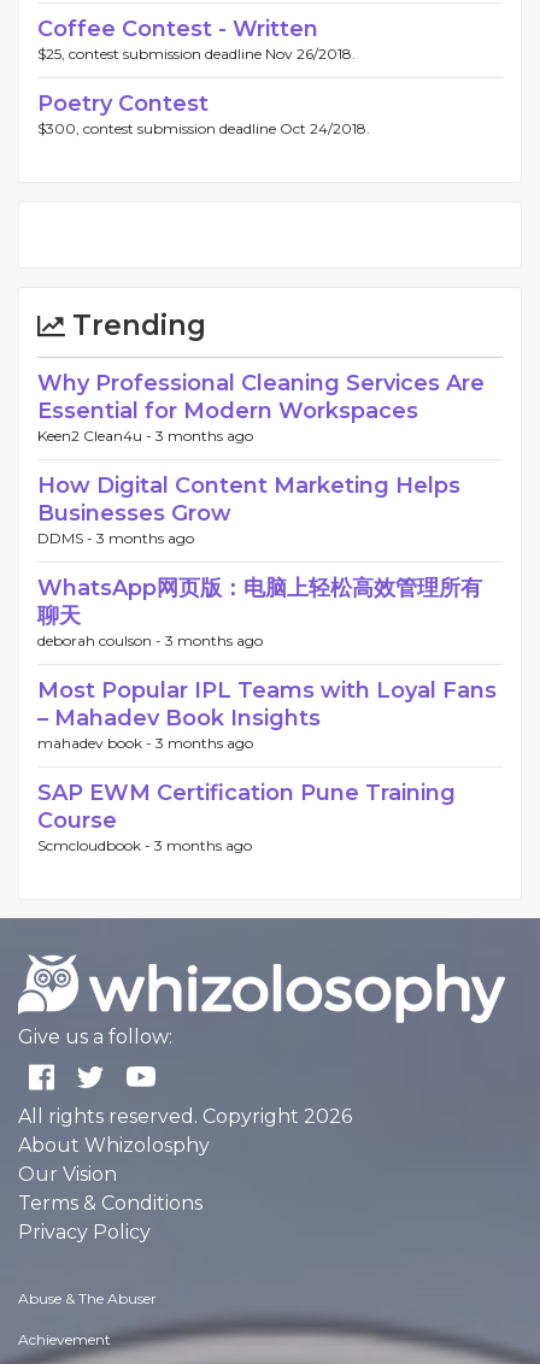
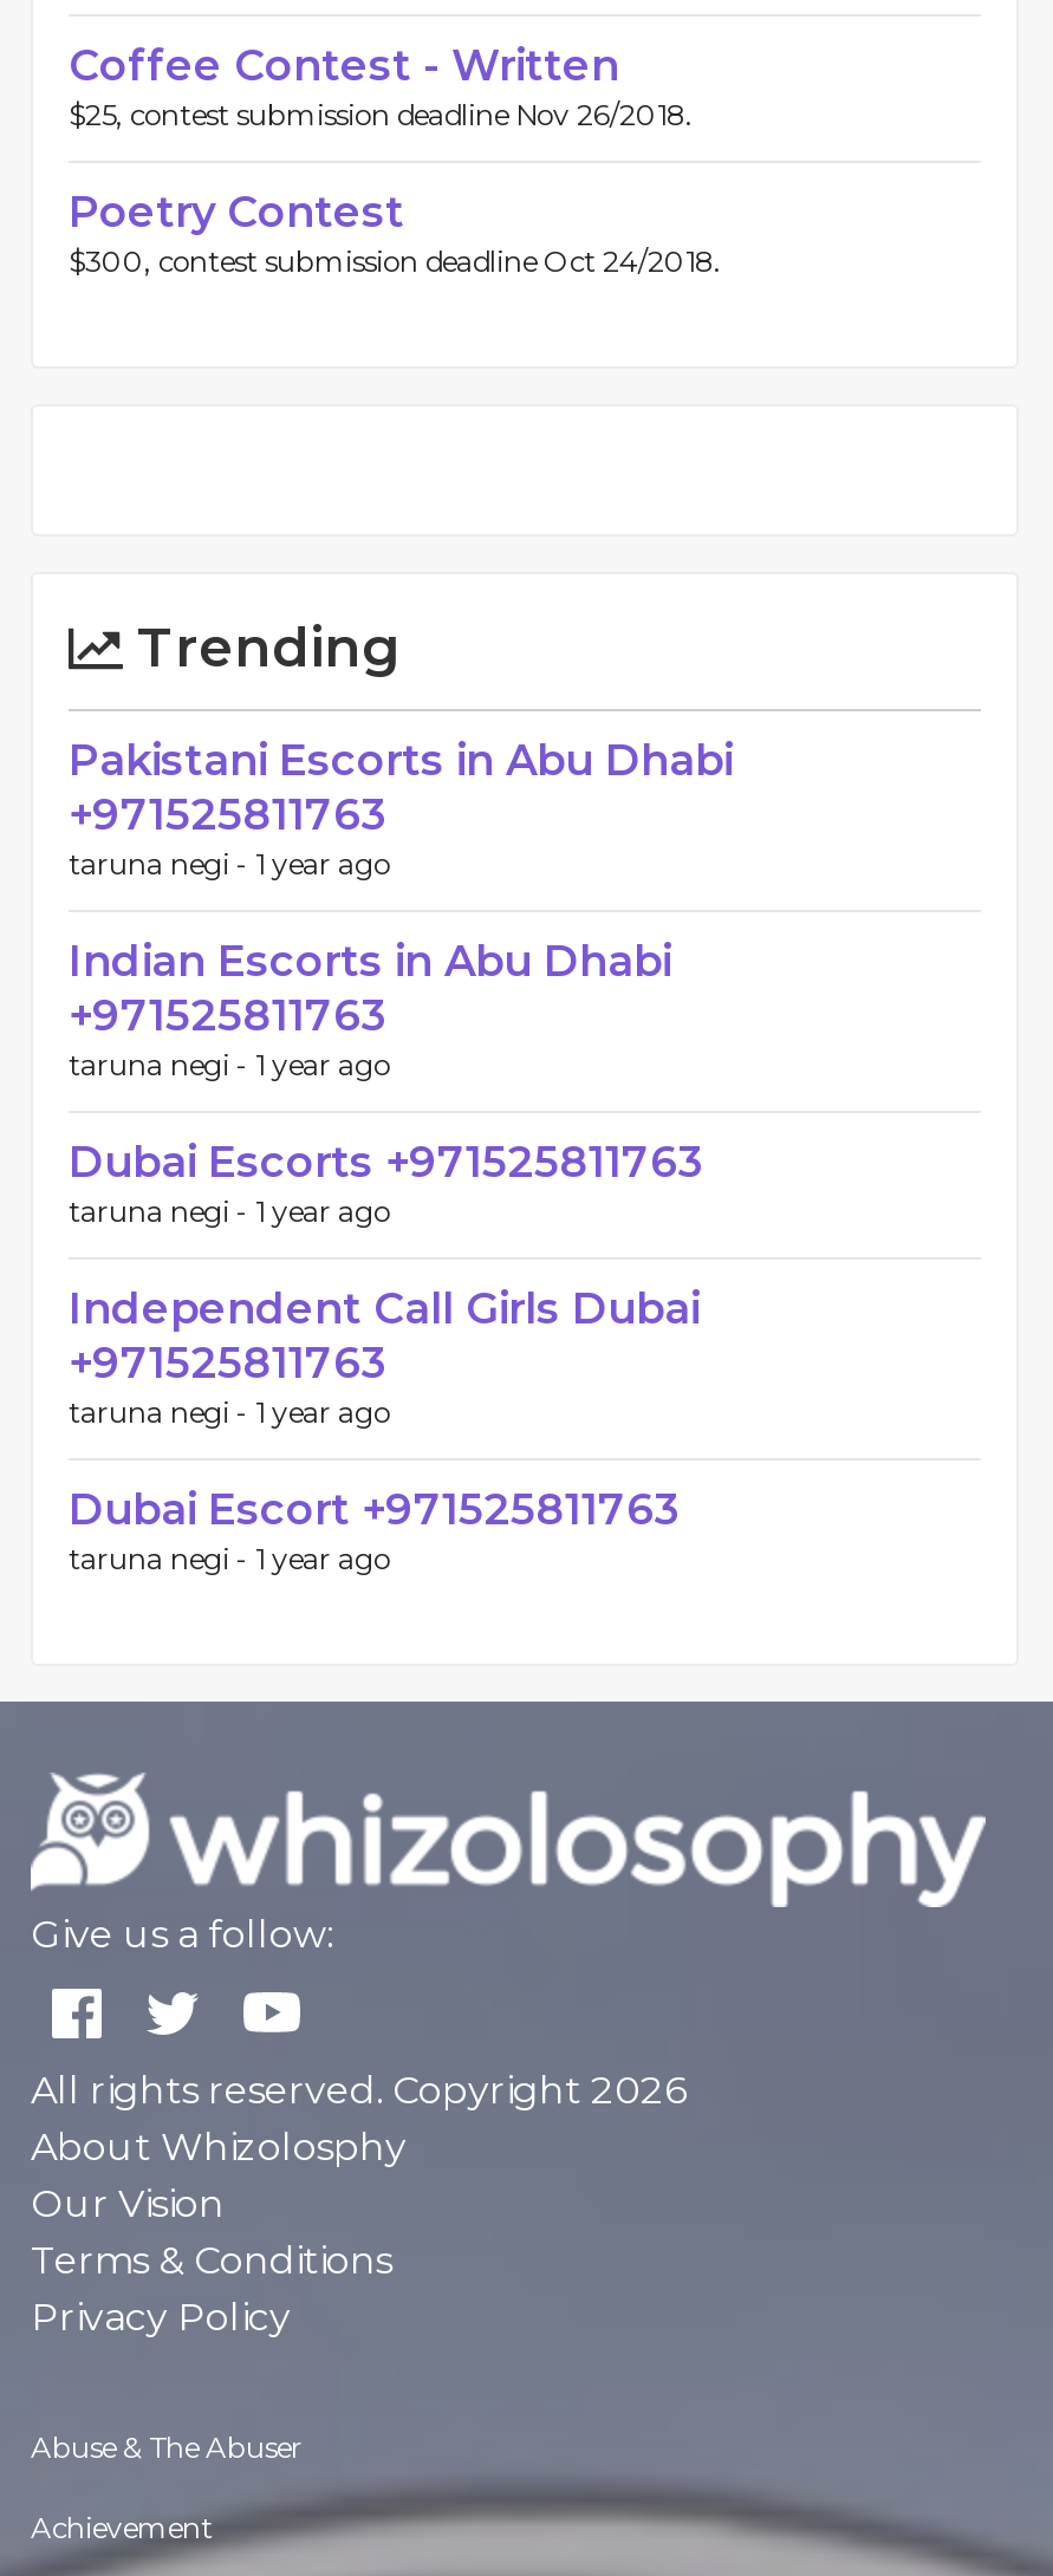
- Why Professional Cleaning Services Are
- Essential for Modern Workspaces
- Keen2 Clean4u - 3 months ago
+ Pakistani Escorts in Abu Dhabi
+ +971525811763
+ taruna negi - 1 year ago

- How Digital Content Marketing Helps
- Businesses Grow
- DDMS - 3 months ago
+ Indian Escorts in Abu Dhabi
+ +971525811763
+ taruna negi - 1 year ago

- WhatsApp网页版：电脑上轻松高效管理所有
- 聊天
- deborah coulson - 3 months ago
+ Dubai Escorts +971525811763
+ taruna negi - 1 year ago

- Most Popular IPL Teams with Loyal Fans
- – Mahadev Book Insights
- mahadev book - 3 months ago
+ Independent Call Girls Dubai
+ +971525811763
+ taruna negi - 1 year ago

- SAP EWM Certification Pune Training
- Course
- Scmcloudbook - 3 months ago
+ Dubai Escort +971525811763
+ taruna negi - 1 year ago
